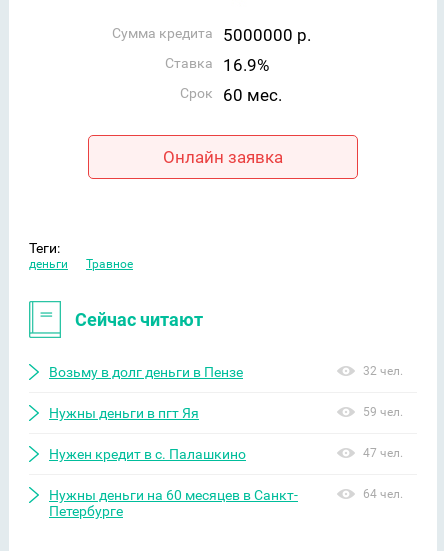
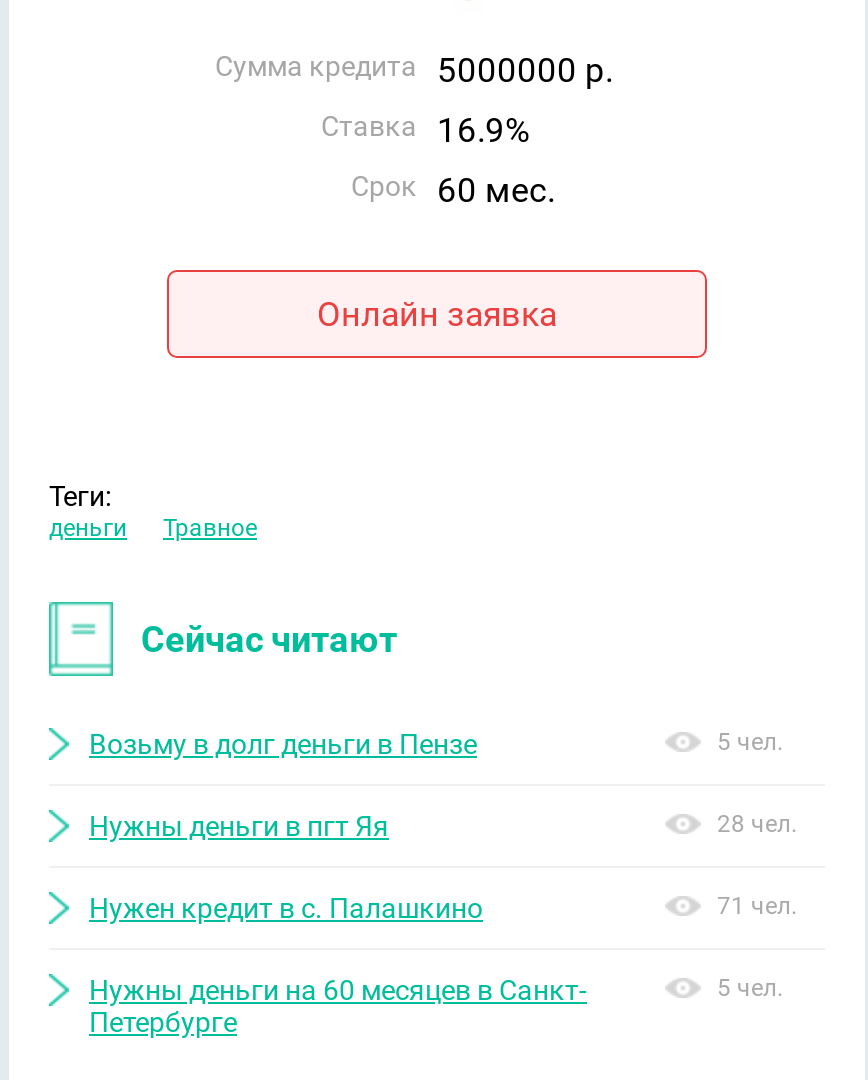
- 32 чел.
+ 5 чел.

- 59 чел.
+ 28 чел.

- 47 чел.
+ 71 чел.

- 64 чел.
+ 5 чел.
